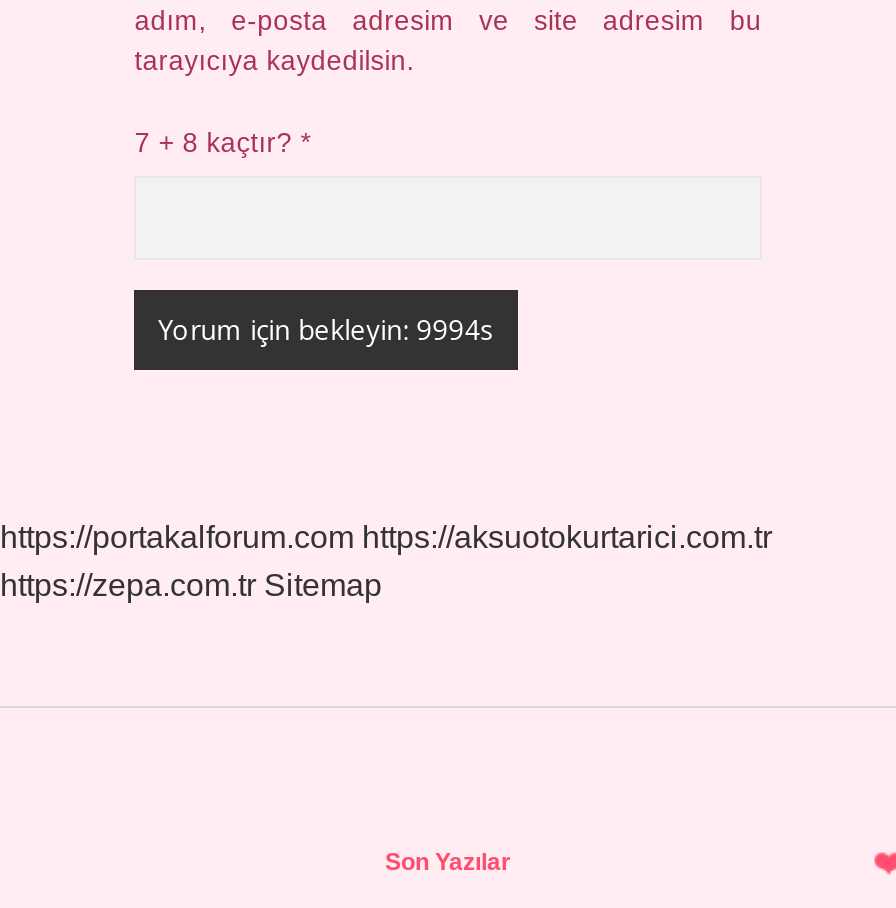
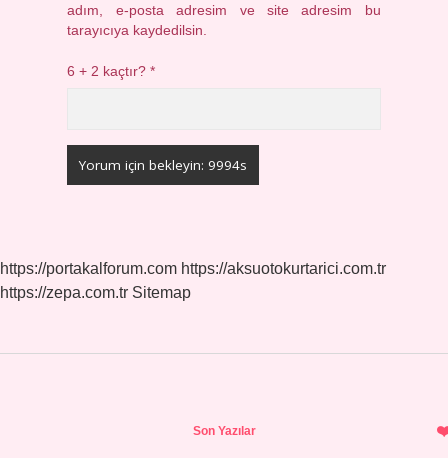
- 7 + 8 kaçtır? *
+ 6 + 2 kaçtır? *
